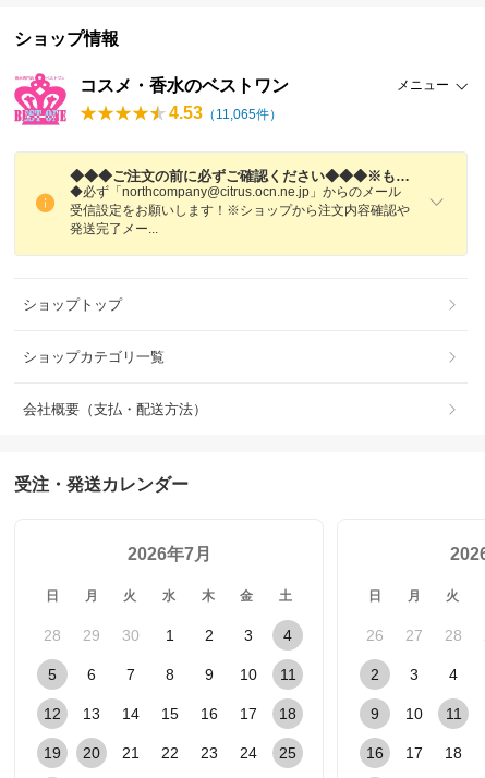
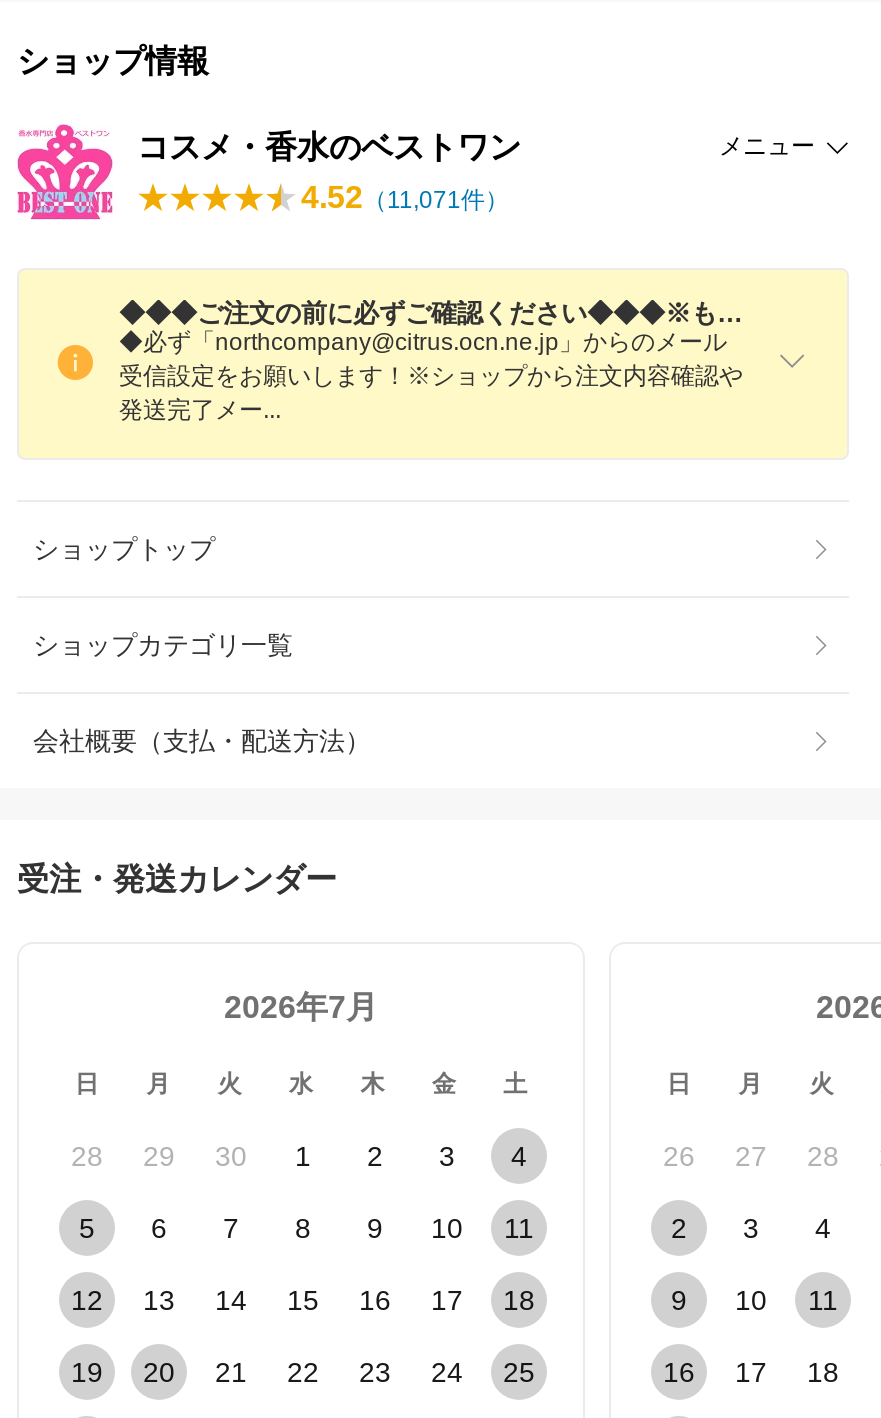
- 4.53（11,065件）
+ 4.52（11,071件）
